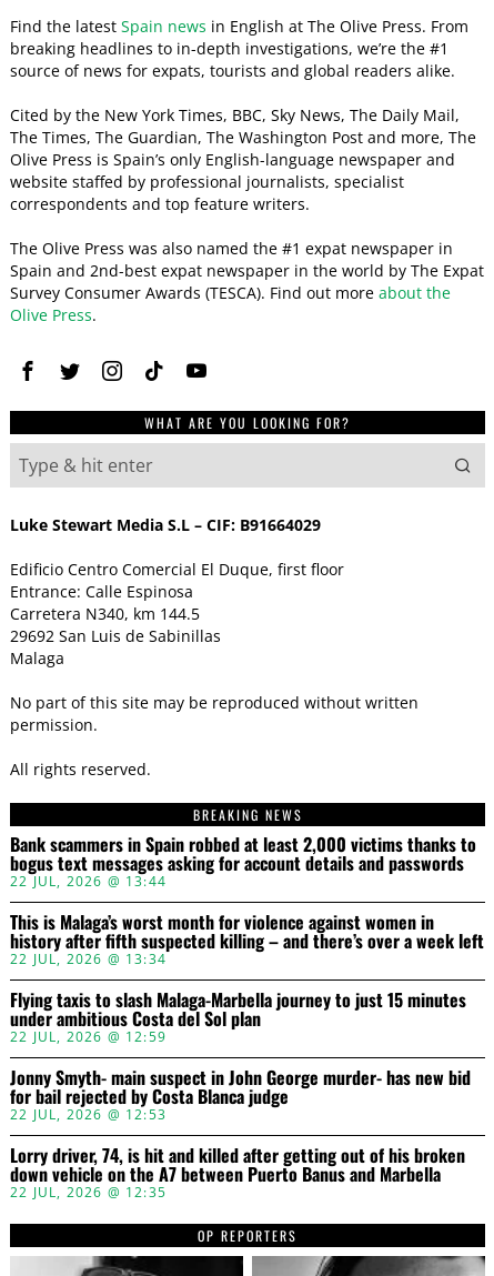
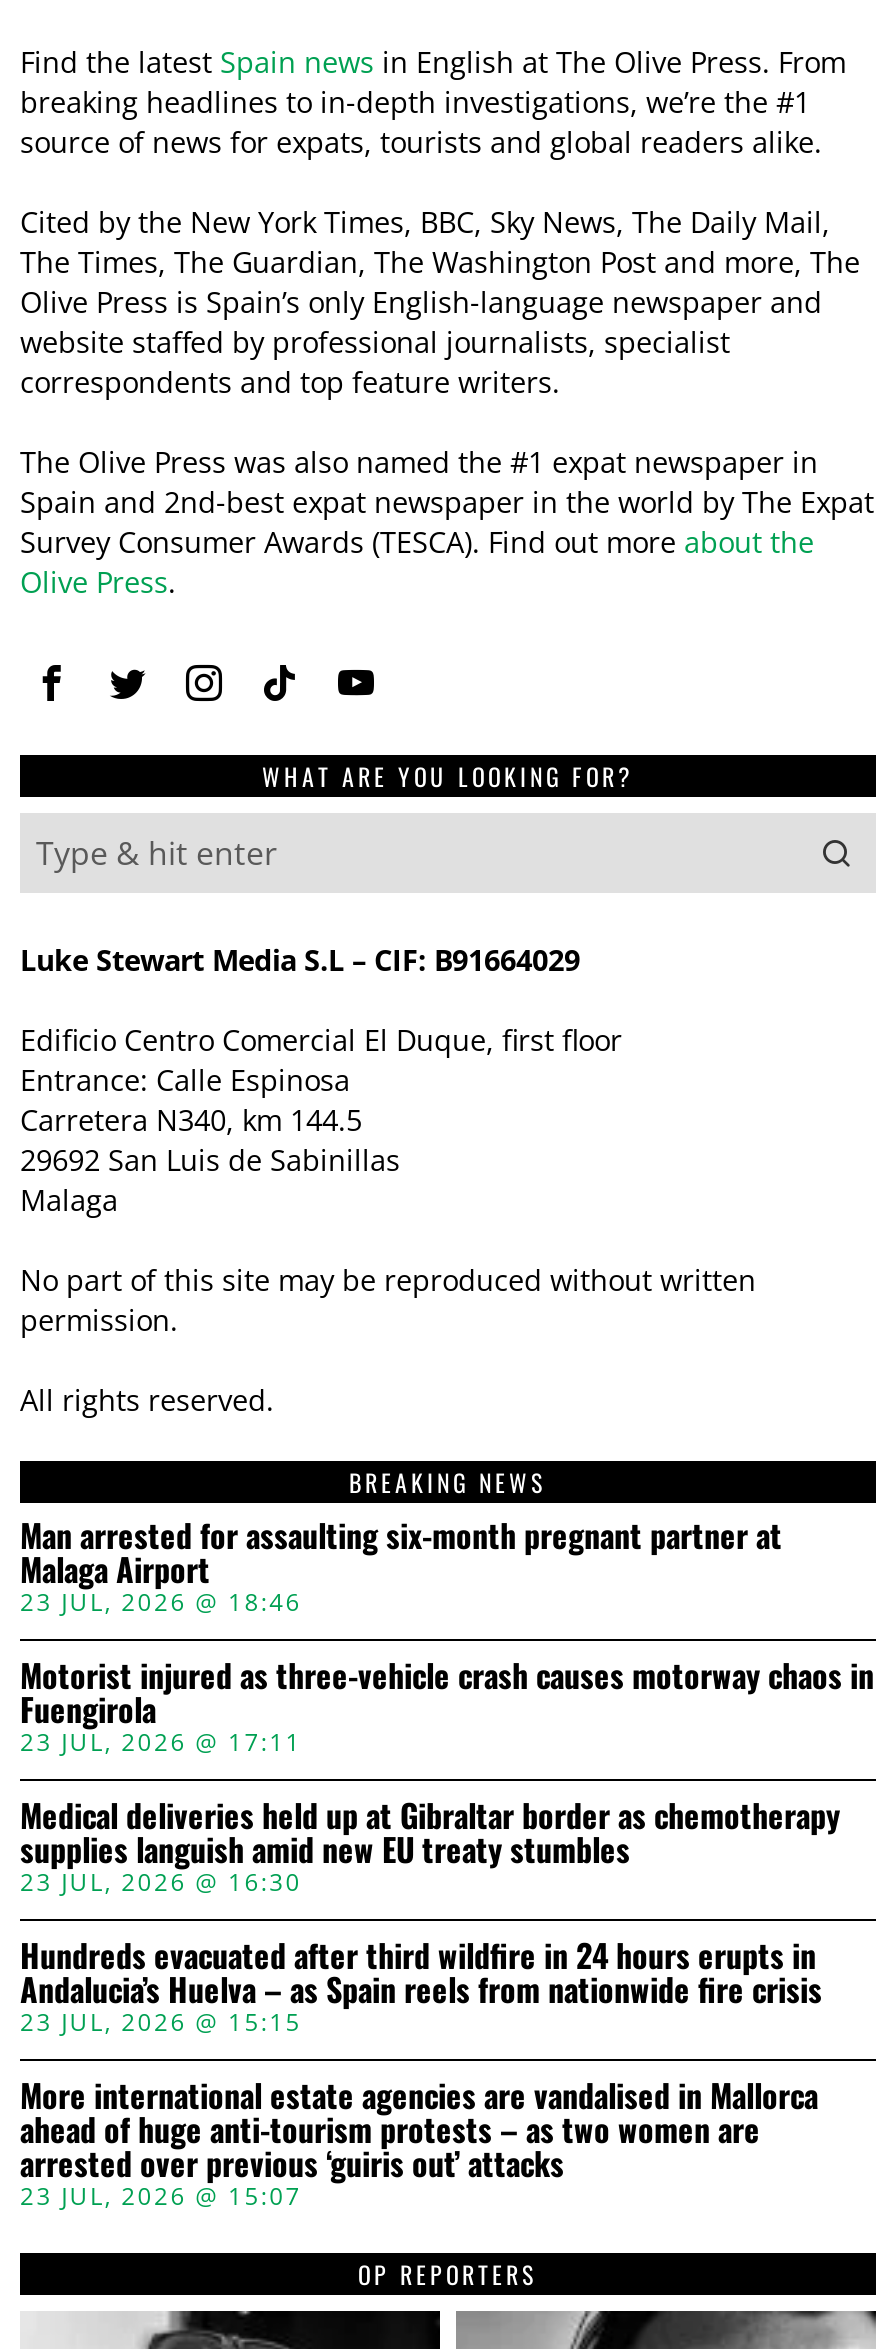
- Bank scammers in Spain robbed at least 2,000 victims thanks to
- bogus text messages asking for account details and passwords
- 22 JUL, 2026 @ 13:44
+ Man arrested for assaulting six-month pregnant partner at
+ Malaga Airport
+ 23 JUL, 2026 @ 18:46

- This is Malaga’s worst month for violence against women in
- history after fifth suspected killing – and there’s over a week left
- 22 JUL, 2026 @ 13:34
+ Motorist injured as three-vehicle crash causes motorway chaos in
+ Fuengirola
+ 23 JUL, 2026 @ 17:11

- Flying taxis to slash Malaga-Marbella journey to just 15 minutes
- under ambitious Costa del Sol plan
- 22 JUL, 2026 @ 12:59
+ Medical deliveries held up at Gibraltar border as chemotherapy
+ supplies languish amid new EU treaty stumbles
+ 23 JUL, 2026 @ 16:30

- Jonny Smyth- main suspect in John George murder- has new bid
- for bail rejected by Costa Blanca judge
- 22 JUL, 2026 @ 12:53
+ Hundreds evacuated after third wildfire in 24 hours erupts in
+ Andalucia’s Huelva – as Spain reels from nationwide fire crisis
+ 23 JUL, 2026 @ 15:15

- Lorry driver, 74, is hit and killed after getting out of his broken
- down vehicle on the A7 between Puerto Banus and Marbella
- 22 JUL, 2026 @ 12:35
+ More international estate agencies are vandalised in Mallorca
+ ahead of huge anti-tourism protests – as two women are
+ arrested over previous ‘guiris out’ attacks
+ 23 JUL, 2026 @ 15:07
